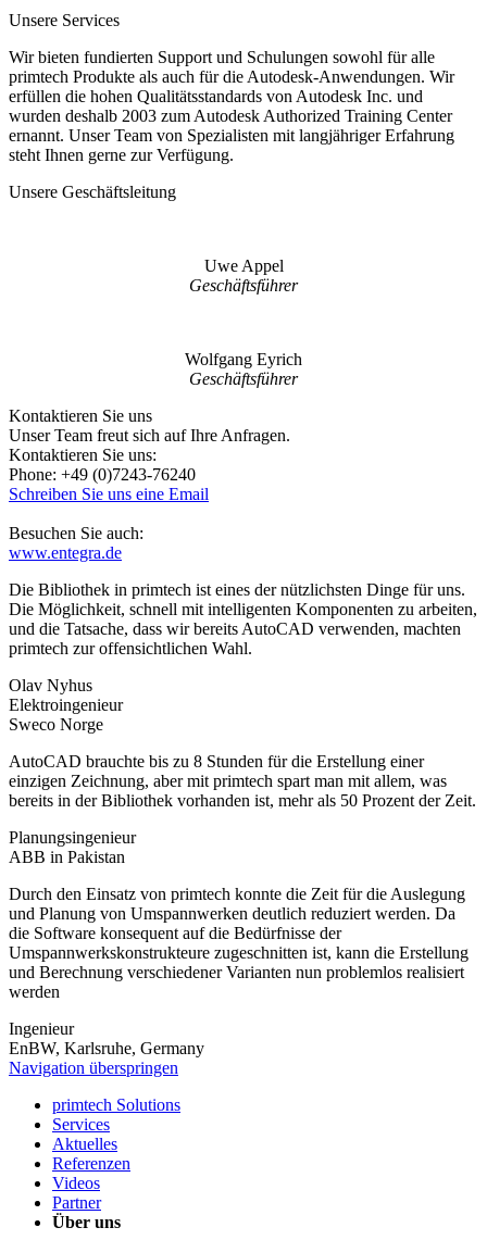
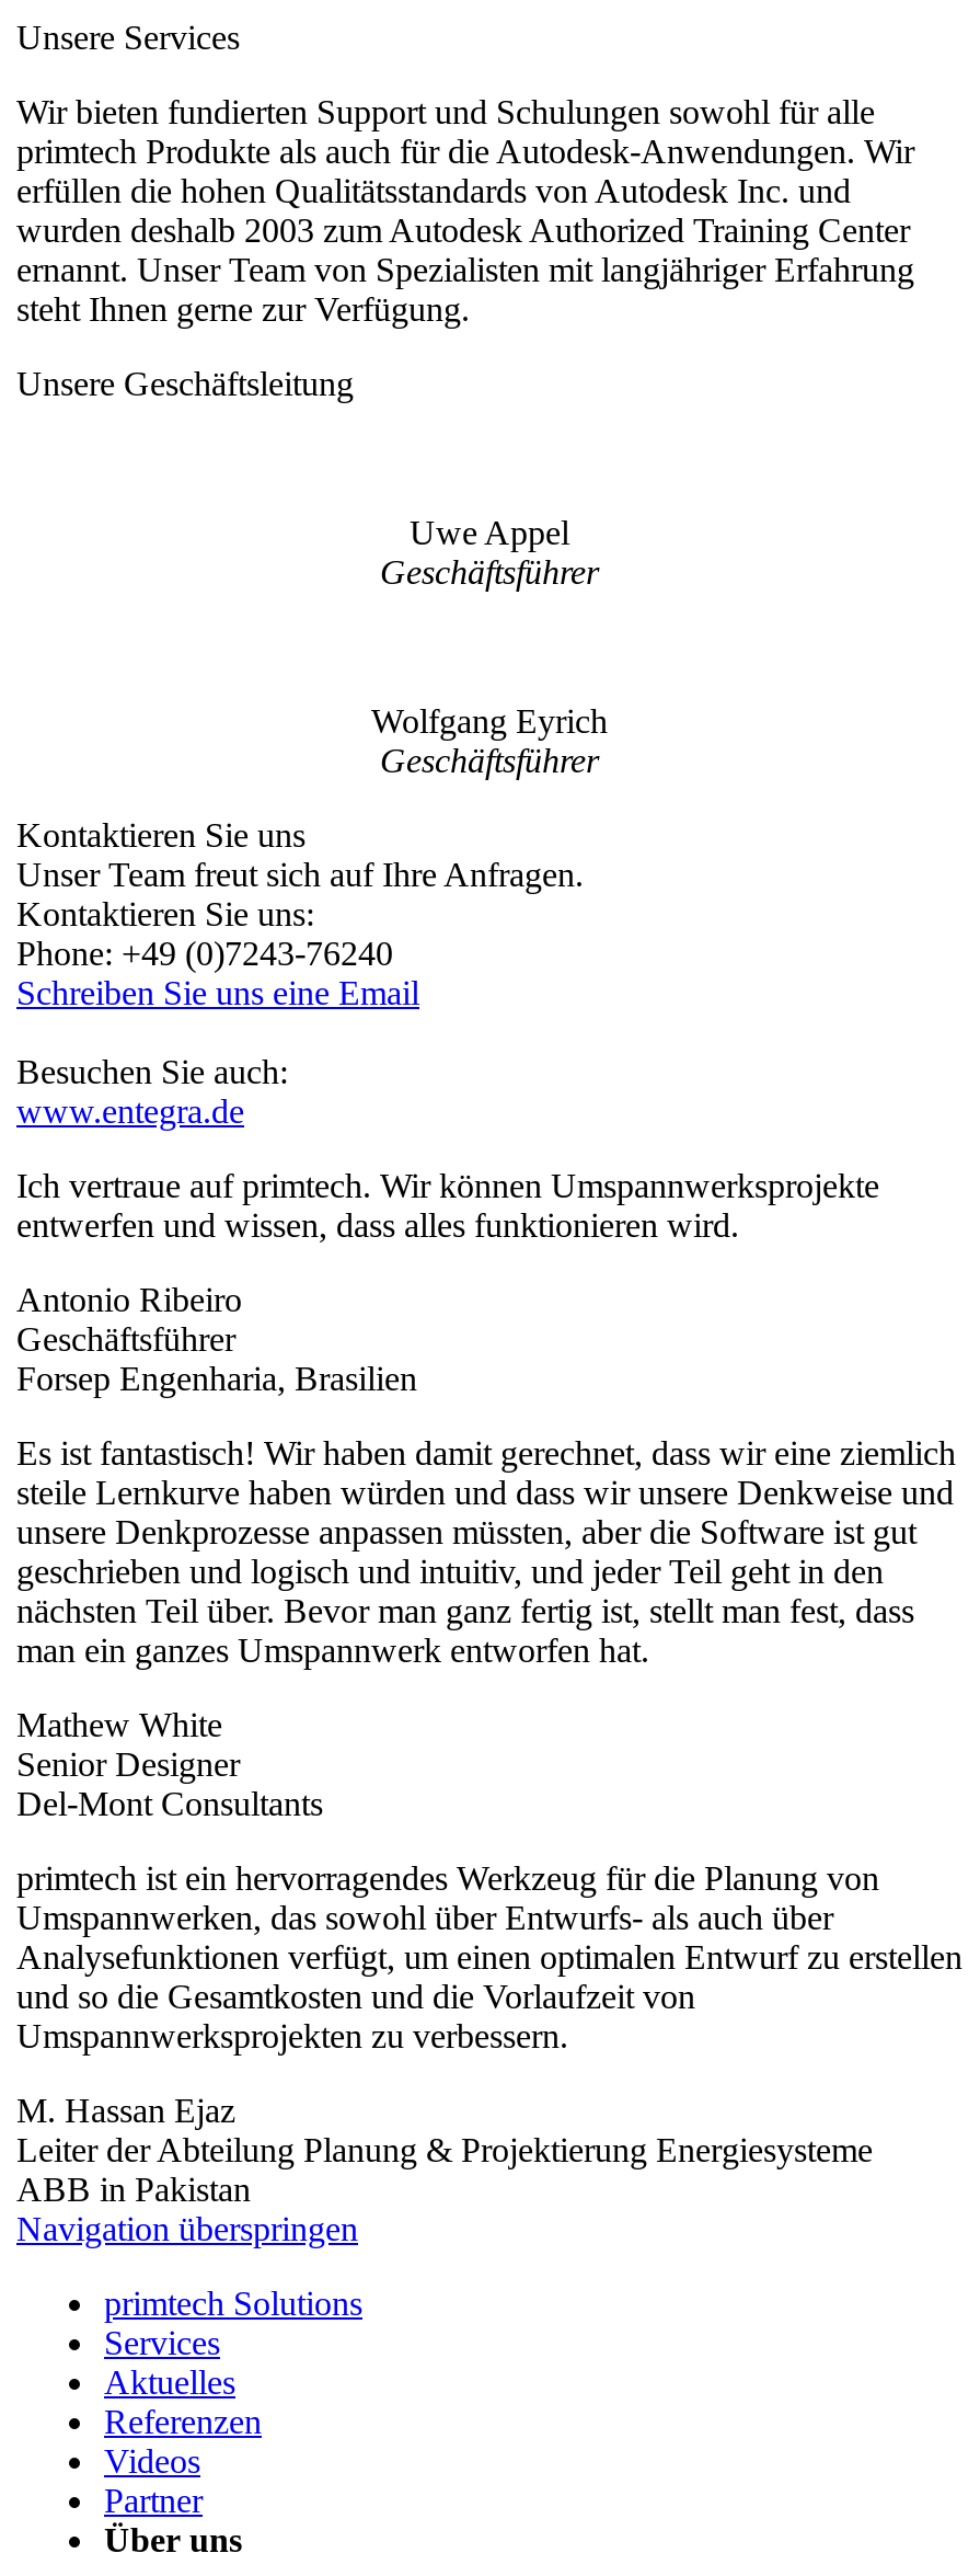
- Die Bibliothek in primtech ist eines der nützlichsten Dinge für uns.
- Die Möglichkeit, schnell mit intelligenten Komponenten zu arbeiten,
- und die Tatsache, dass wir bereits AutoCAD verwenden, machten
- primtech zur offensichtlichen Wahl.
- Olav Nyhus
- Elektroingenieur
- Sweco Norge
- AutoCAD brauchte bis zu 8 Stunden für die Erstellung einer
- einzigen Zeichnung, aber mit primtech spart man mit allem, was
- bereits in der Bibliothek vorhanden ist, mehr als 50 Prozent der Zeit.
- Planungsingenieur
+ Ich vertraue auf primtech. Wir können Umspannwerksprojekte
+ entwerfen und wissen, dass alles funktionieren wird.
+ Antonio Ribeiro
+ Geschäftsführer
+ Forsep Engenharia, Brasilien
+ Es ist fantastisch! Wir haben damit gerechnet, dass wir eine ziemlich
+ steile Lernkurve haben würden und dass wir unsere Denkweise und
+ unsere Denkprozesse anpassen müssten, aber die Software ist gut
+ geschrieben und logisch und intuitiv, und jeder Teil geht in den
+ nächsten Teil über. Bevor man ganz fertig ist, stellt man fest, dass
+ man ein ganzes Umspannwerk entworfen hat.
+ Mathew White
+ Senior Designer
+ Del-Mont Consultants
+ primtech ist ein hervorragendes Werkzeug für die Planung von
+ Umspannwerken, das sowohl über Entwurfs- als auch über
+ Analysefunktionen verfügt, um einen optimalen Entwurf zu erstellen
+ und so die Gesamtkosten und die Vorlaufzeit von
+ Umspannwerksprojekten zu verbessern.
+ M. Hassan Ejaz
+ Leiter der Abteilung Planung & Projektierung Energiesysteme

moved down: ABB in Pakistan

- Durch den Einsatz von primtech konnte die Zeit für die Auslegung
- und Planung von Umspannwerken deutlich reduziert werden. Da
- die Software konsequent auf die Bedürfnisse der
- Umspannwerkskonstrukteure zugeschnitten ist, kann die Erstellung
- und Berechnung verschiedener Varianten nun problemlos realisiert
- werden
- Ingenieur
- EnBW, Karlsruhe, Germany
